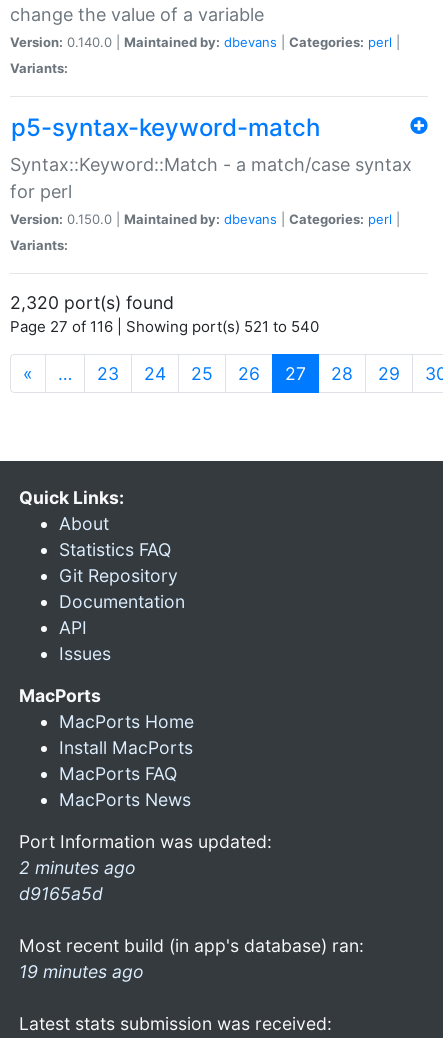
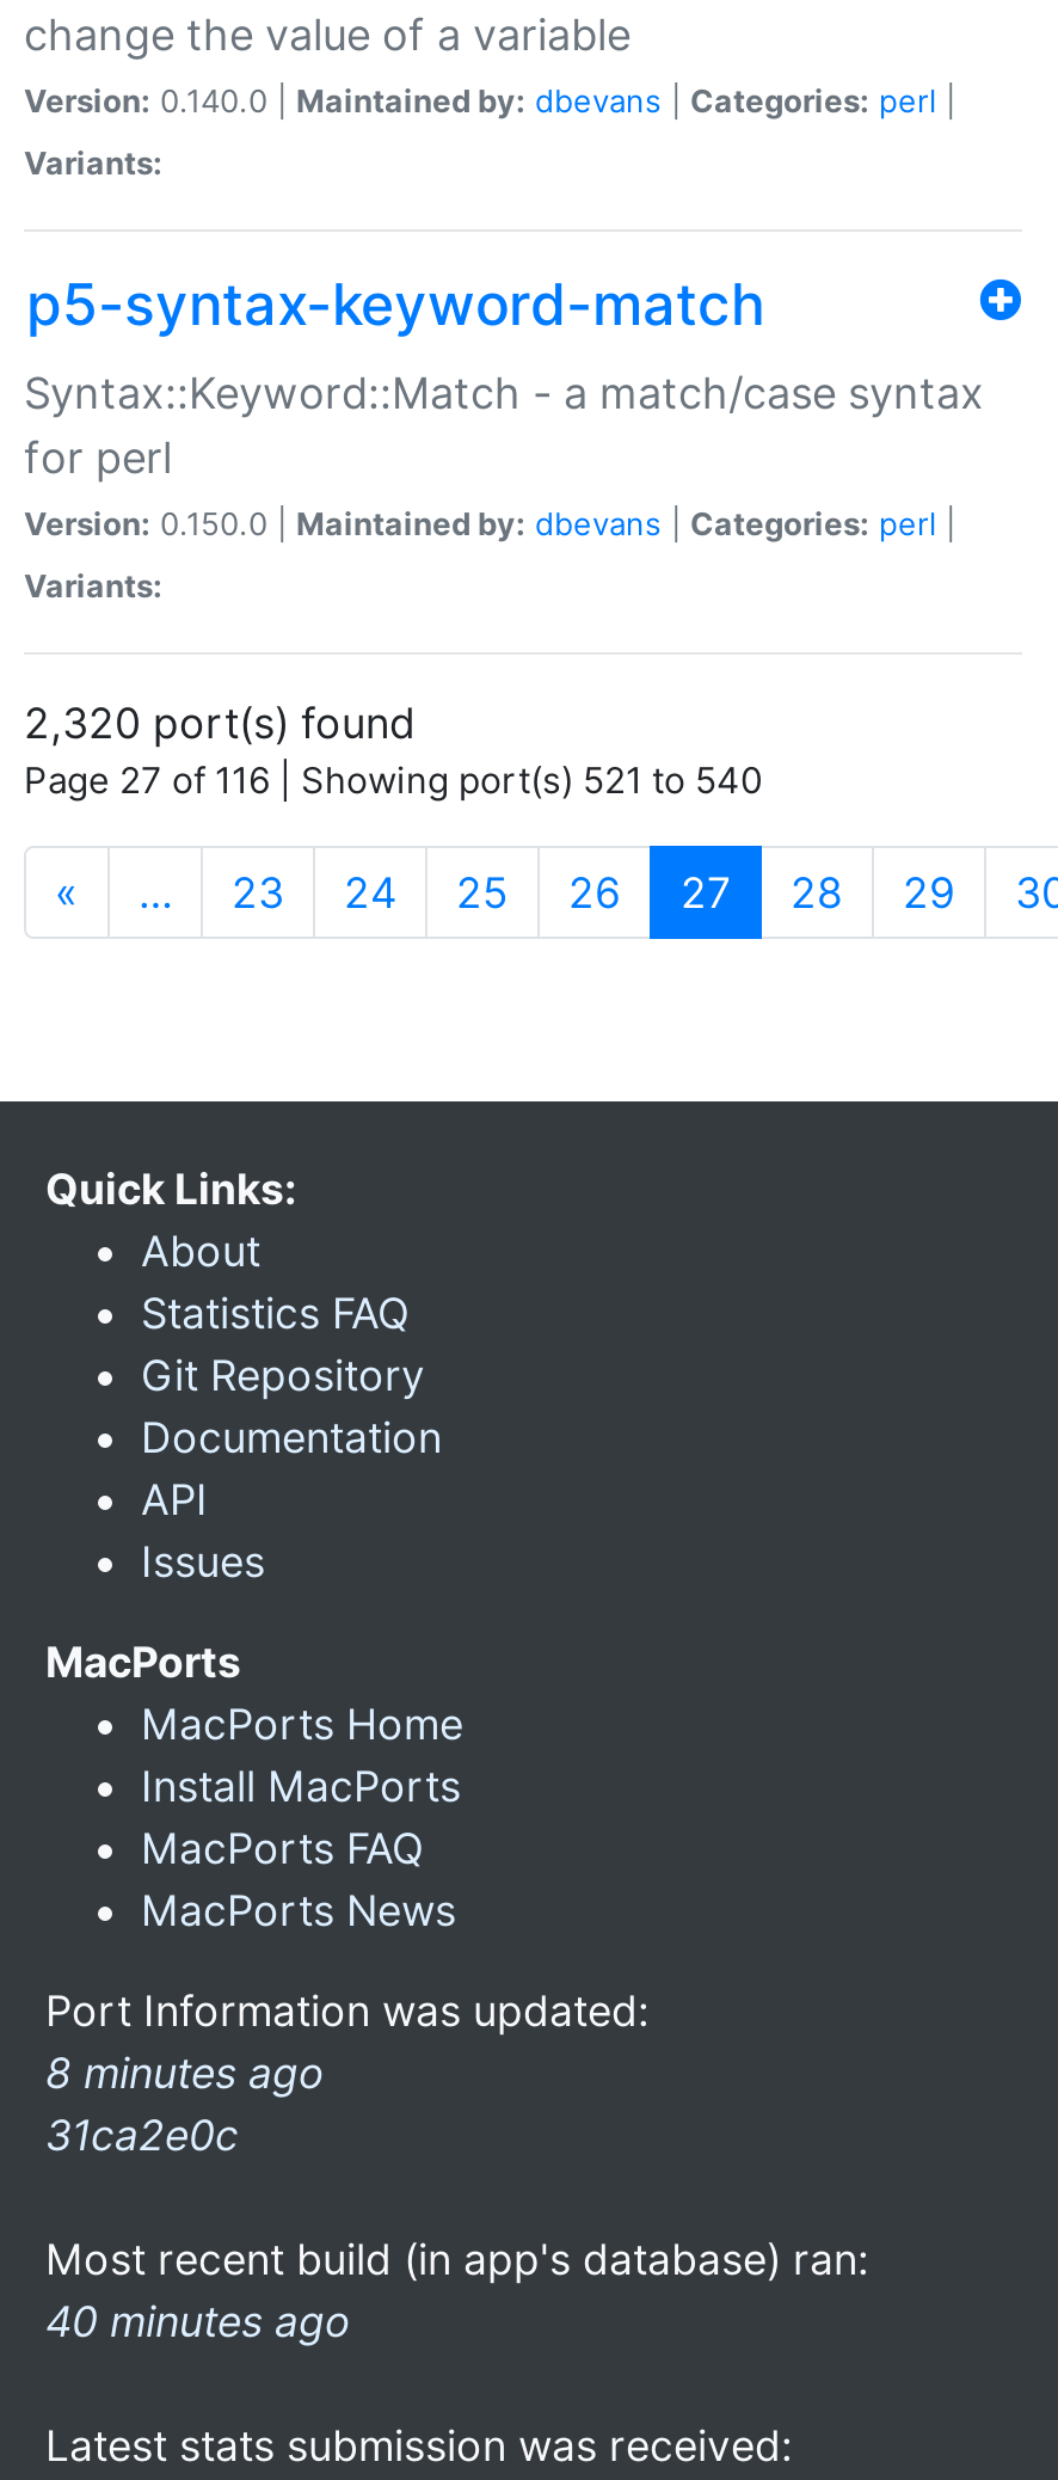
- 2 minutes ago
- d9165a5d
+ 8 minutes ago
+ 31ca2e0c

- 19 minutes ago
+ 40 minutes ago
